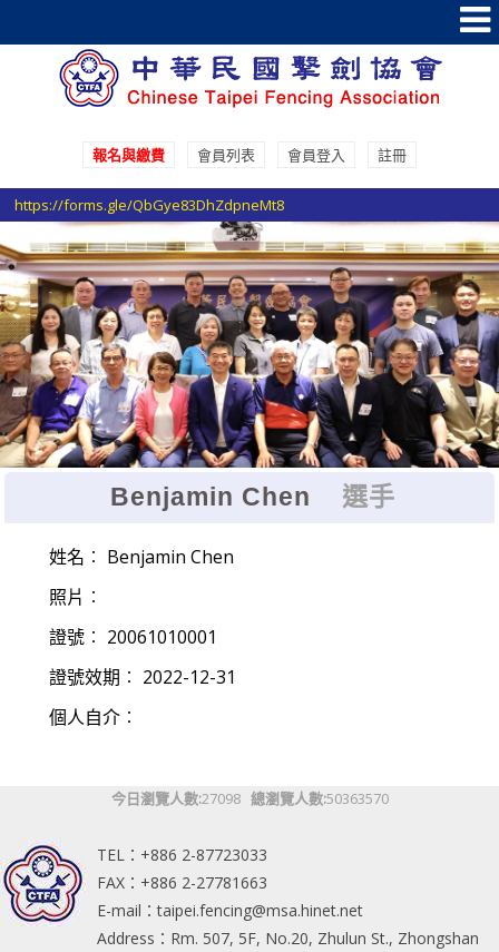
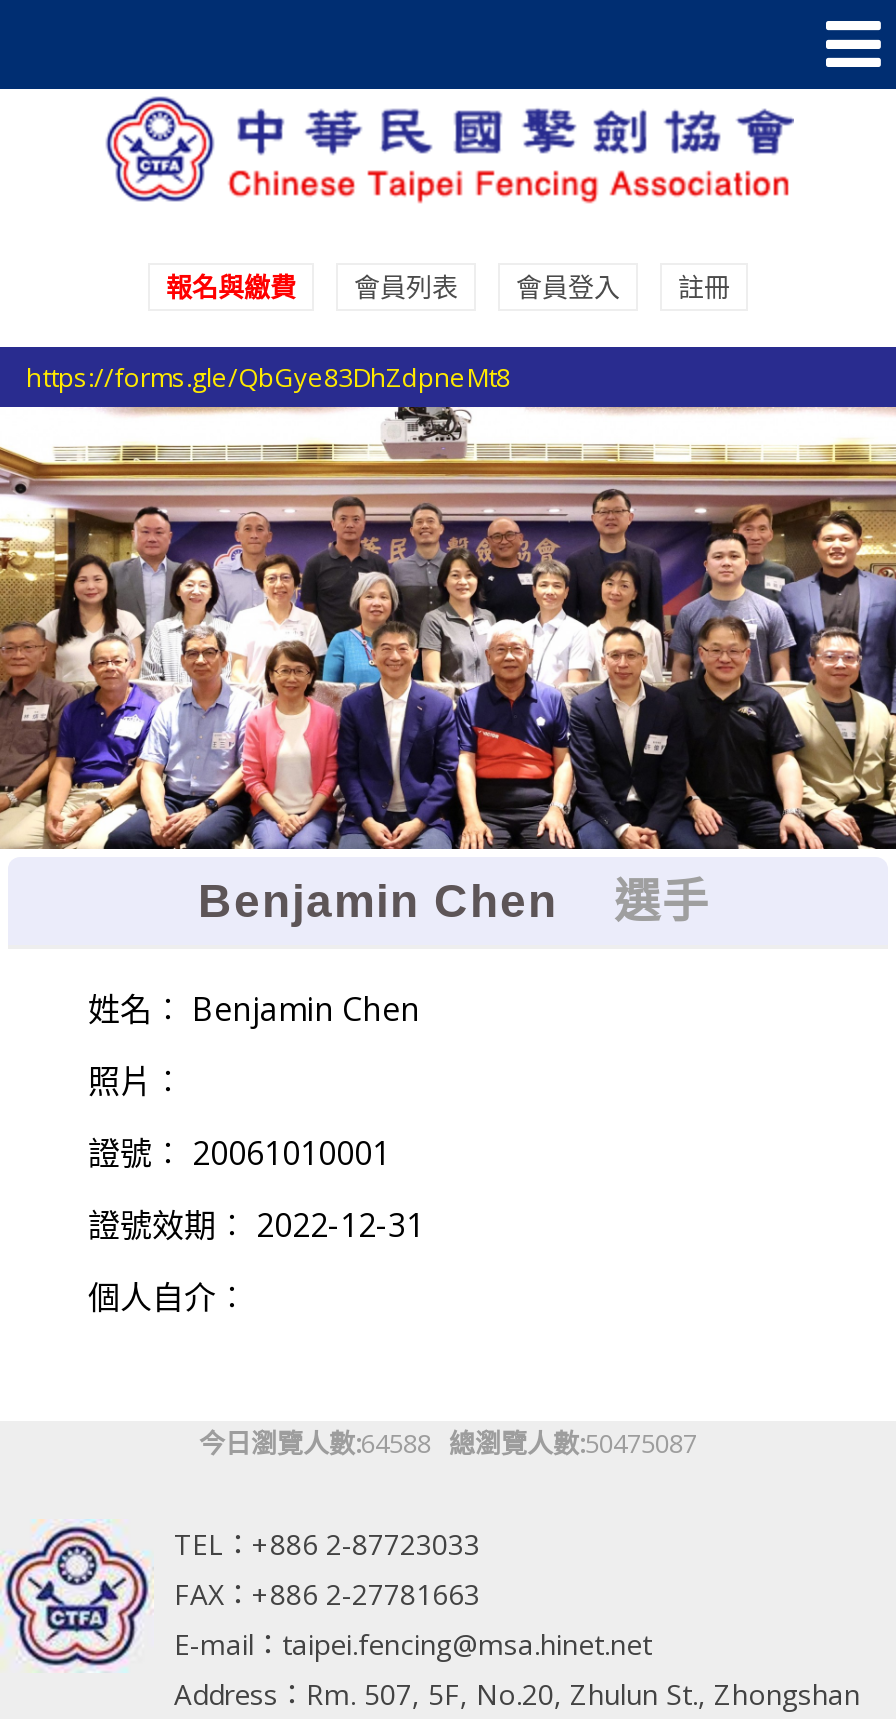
- 今日瀏覽人數:27098總瀏覽人數:50363570
+ 今日瀏覽人數:64588總瀏覽人數:50475087
